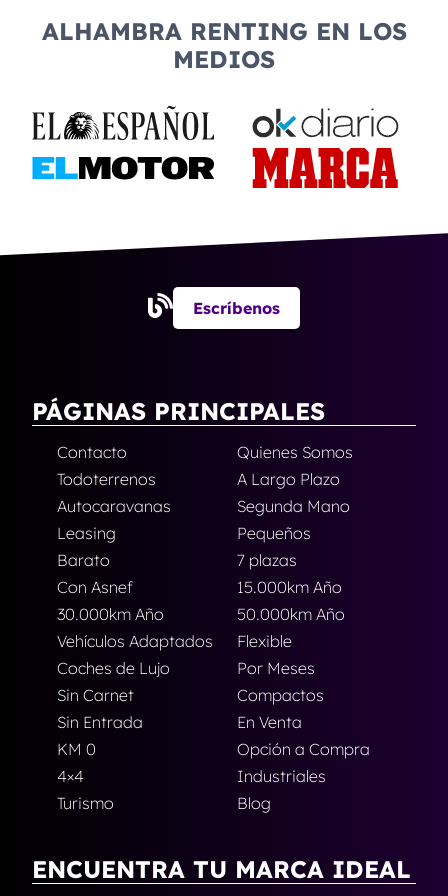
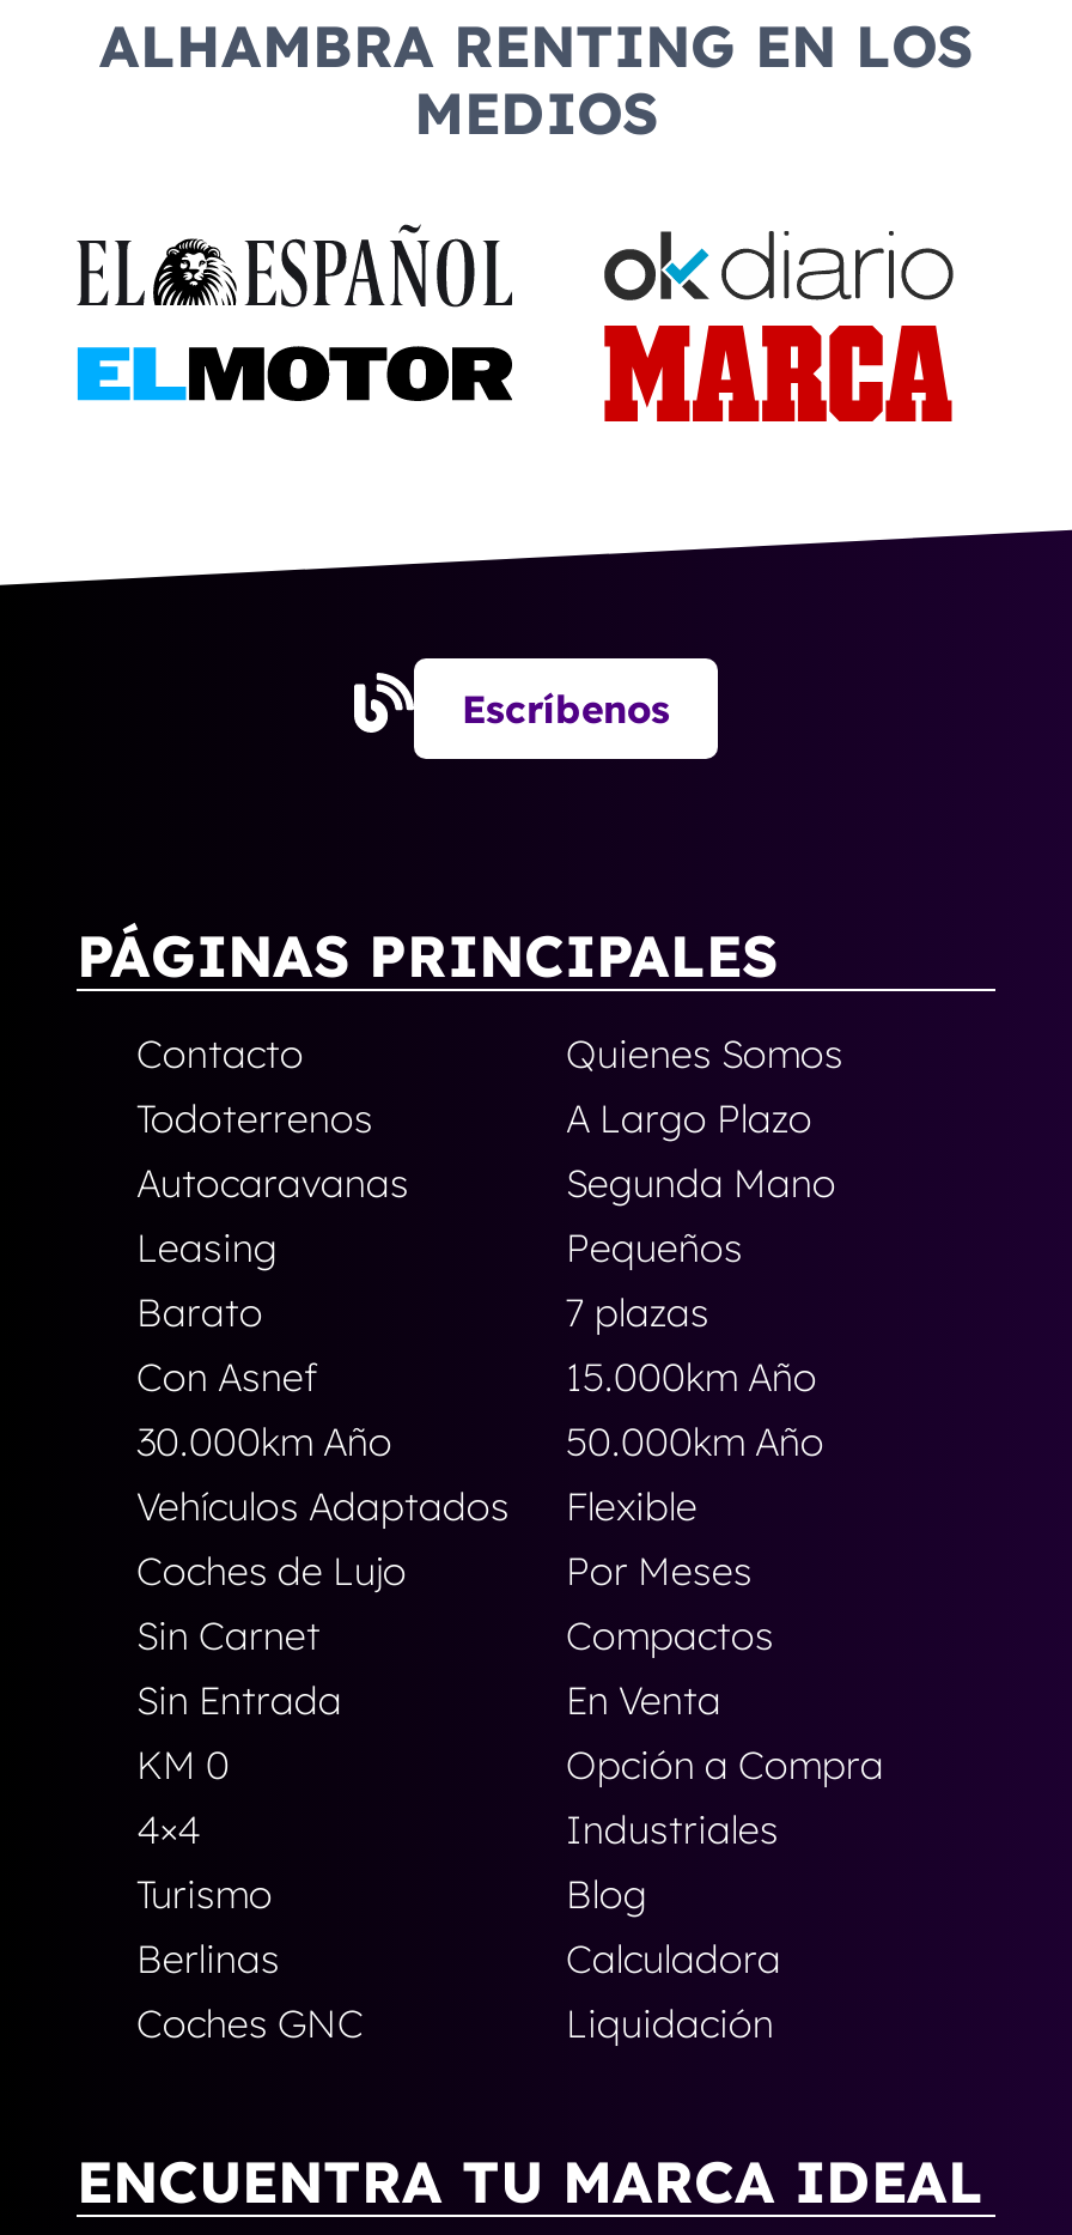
+ Berlinas
+ Calculadora
+ Coches GNC
+ Liquidación
